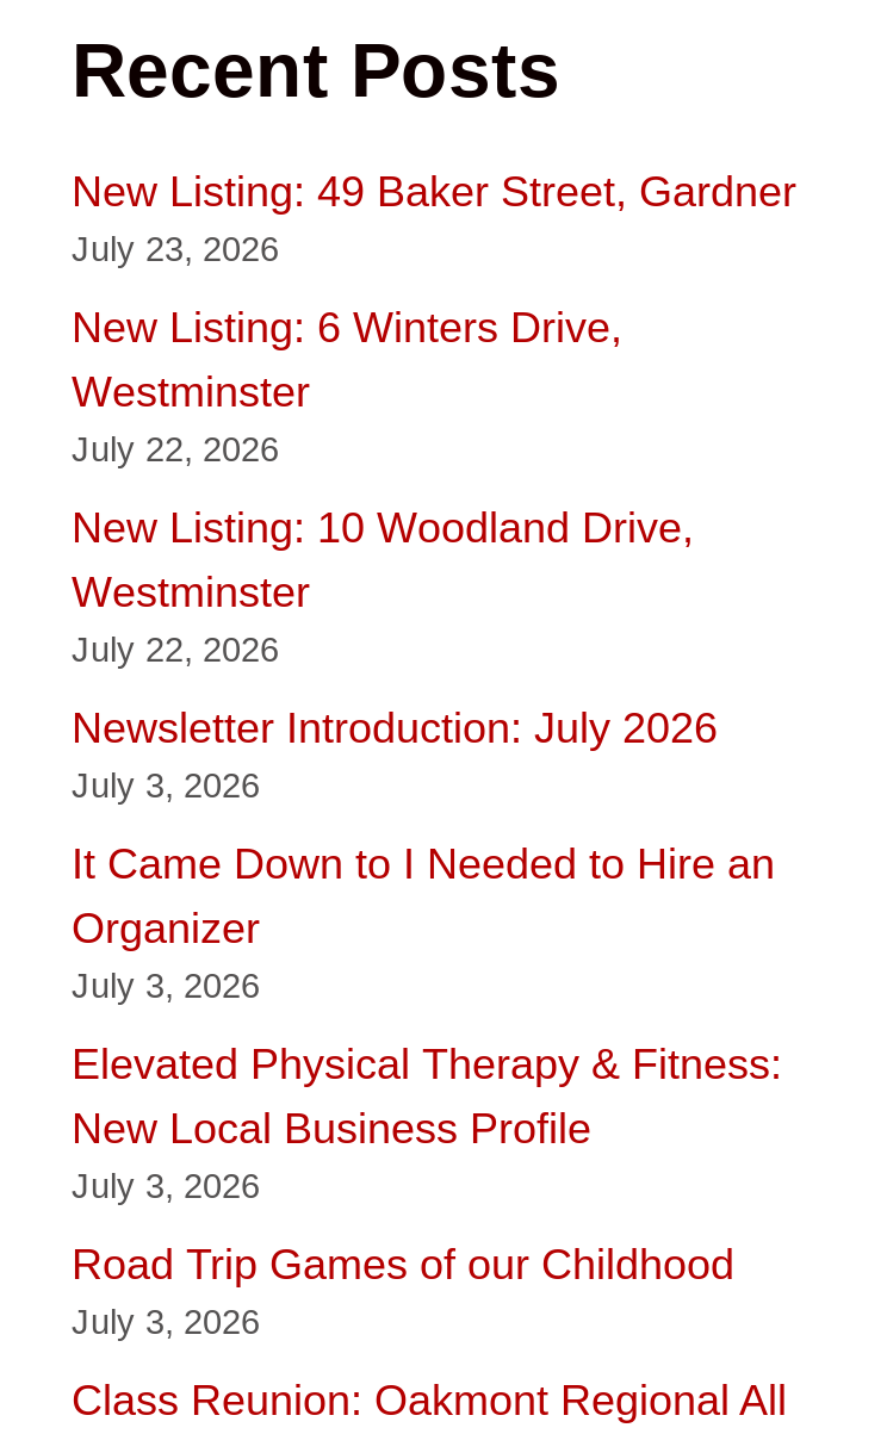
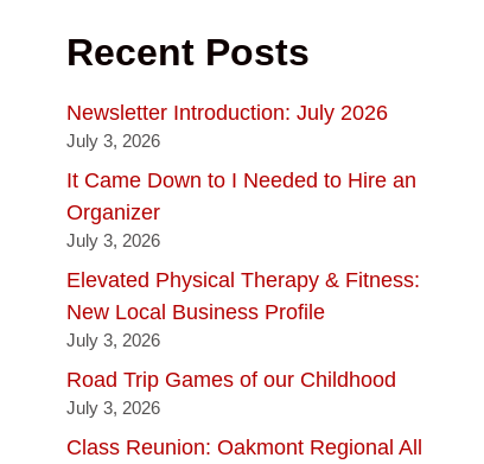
- New Listing: 49 Baker Street, Gardner
- July 23, 2026
- New Listing: 6 Winters Drive,
- Westminster
- July 22, 2026
- New Listing: 10 Woodland Drive,
- Westminster
- July 22, 2026
